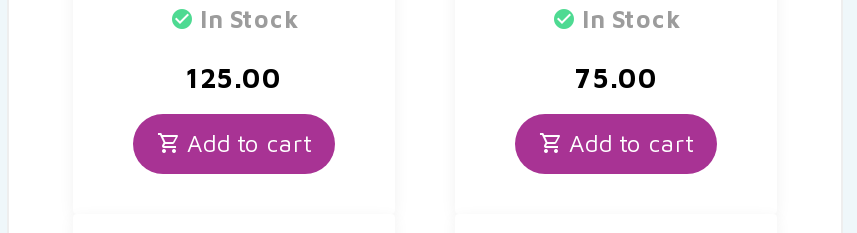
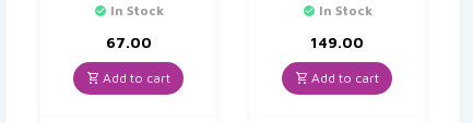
- 125.00
+ 67.00

- 75.00
+ 149.00
